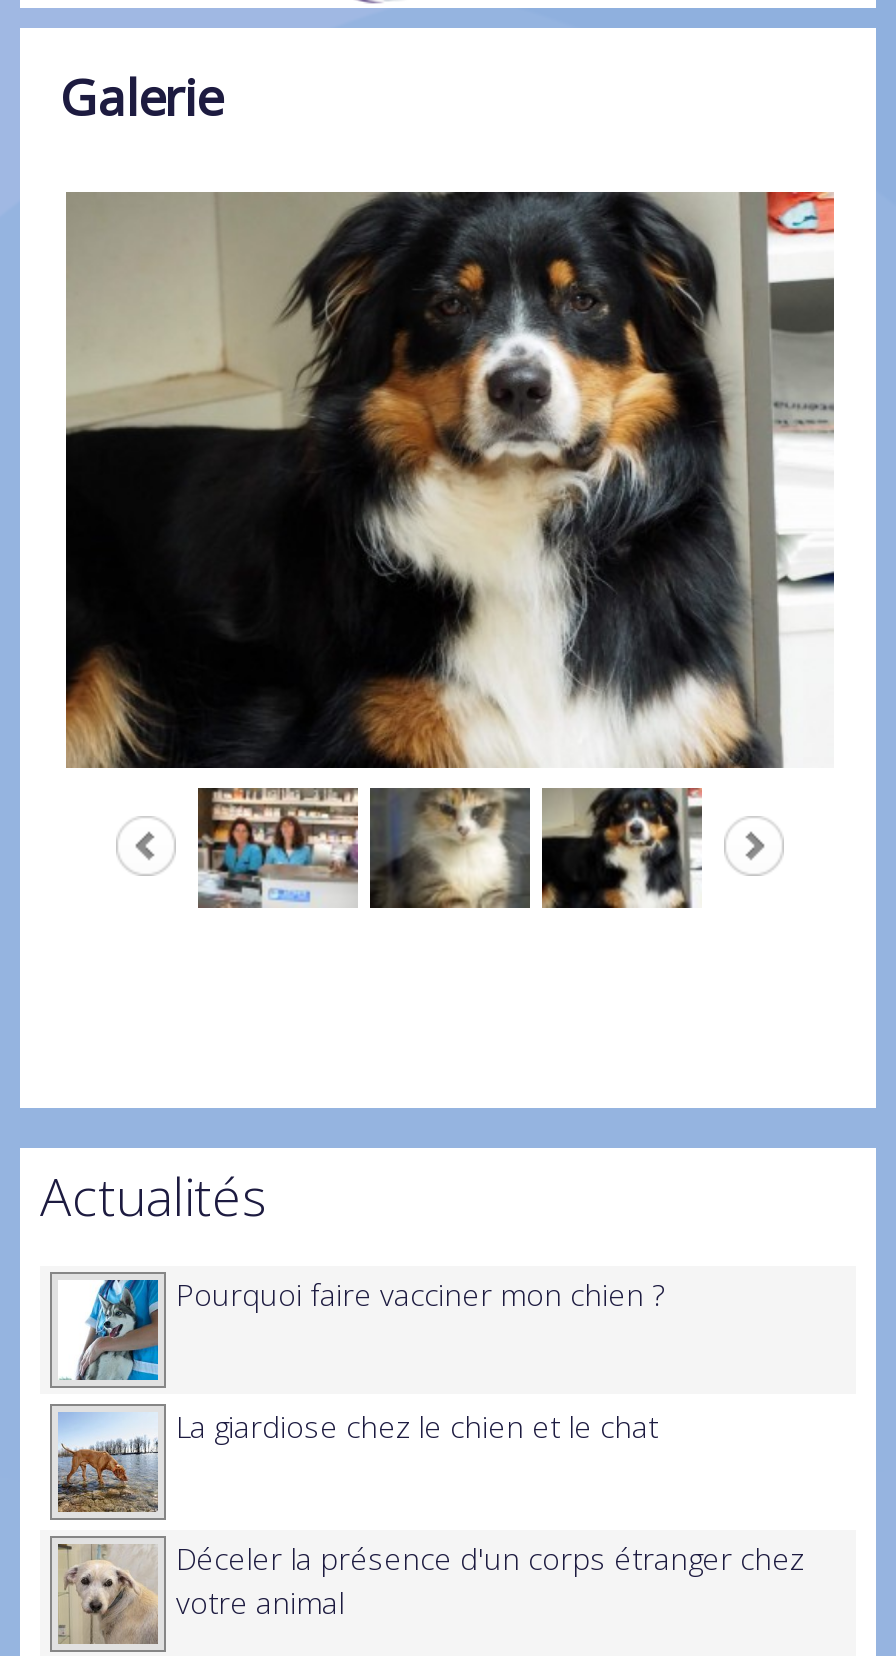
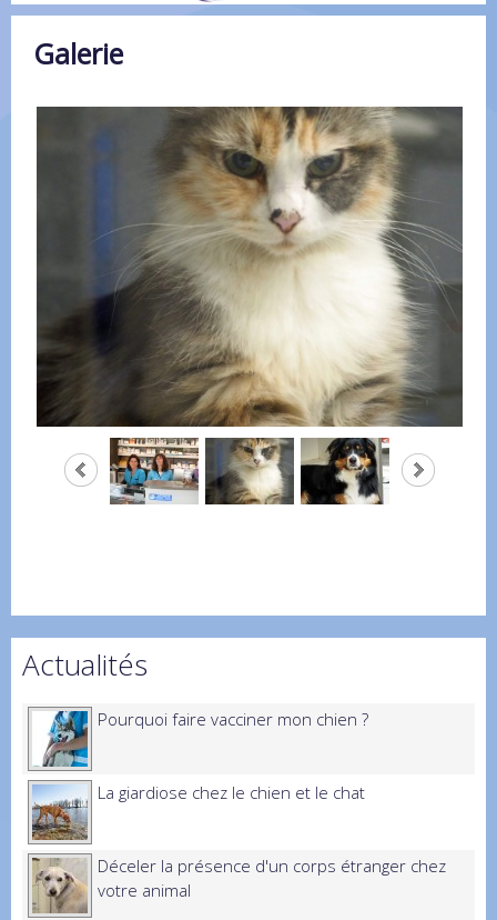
- [image]
+ [image]
